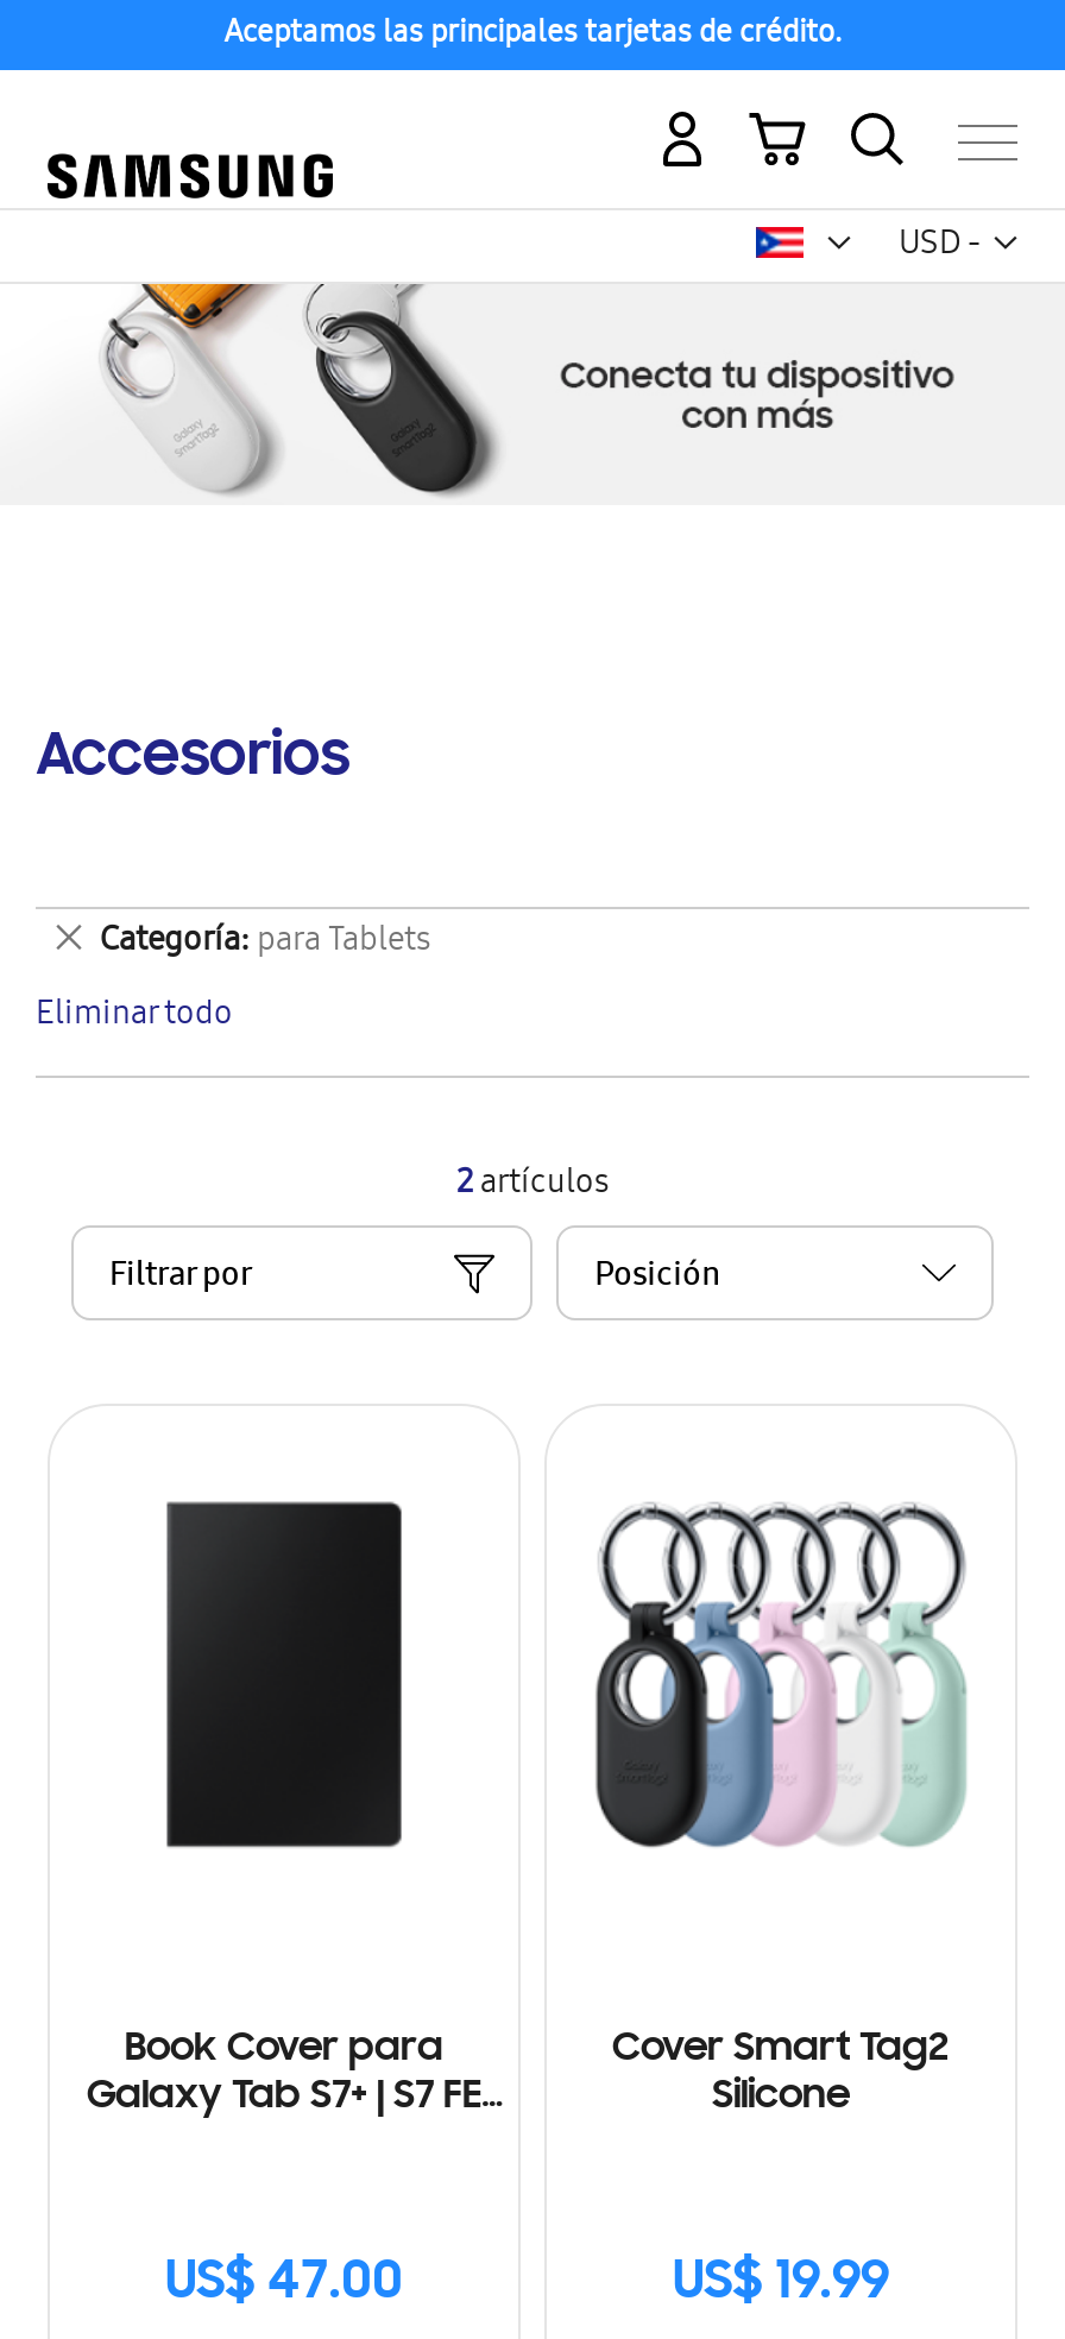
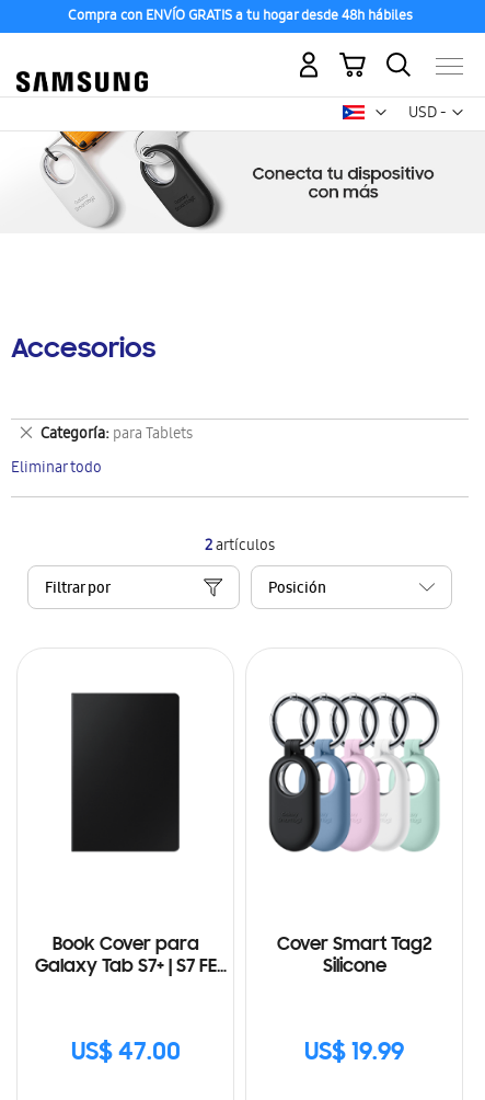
- Aceptamos las principales tarjetas de crédito.
+ Compra con ENVÍO GRATIS a tu hogar desde 48h hábiles
